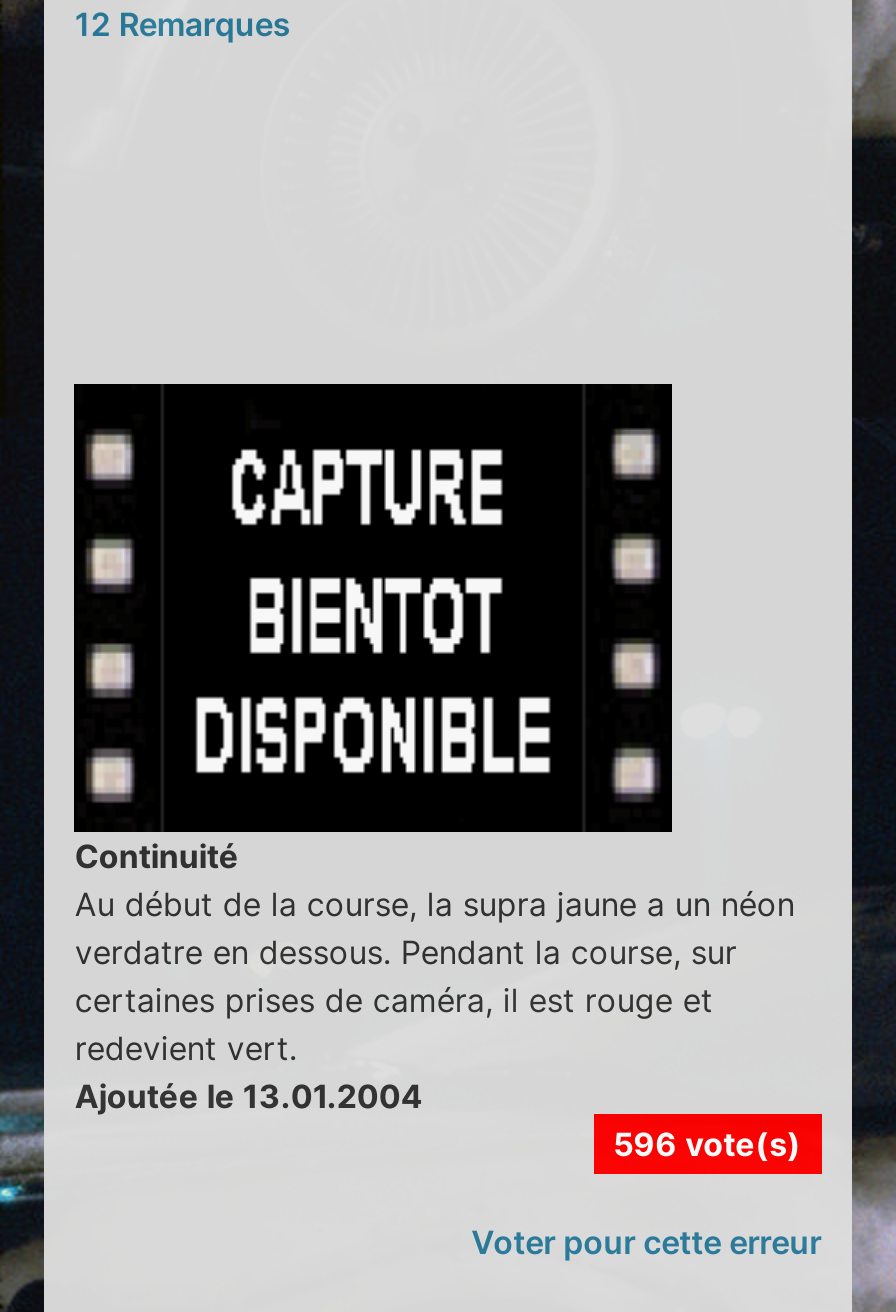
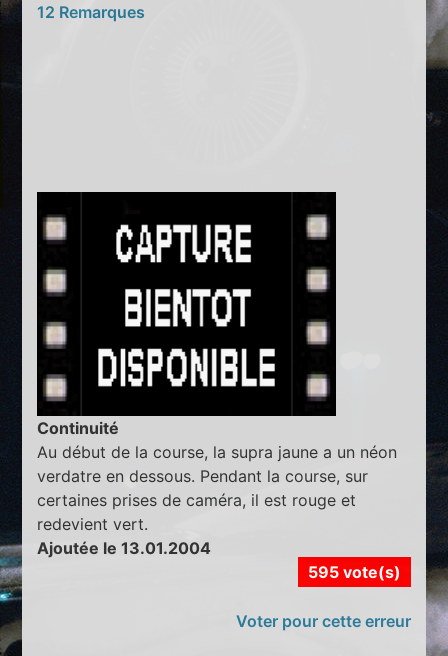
- 596 vote(s)
+ 595 vote(s)
